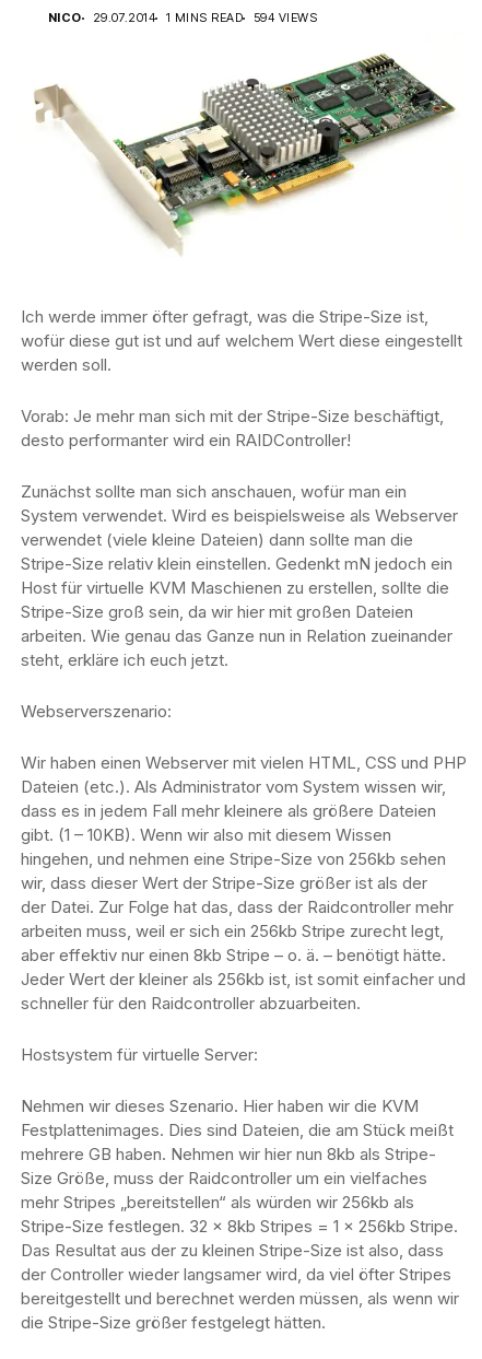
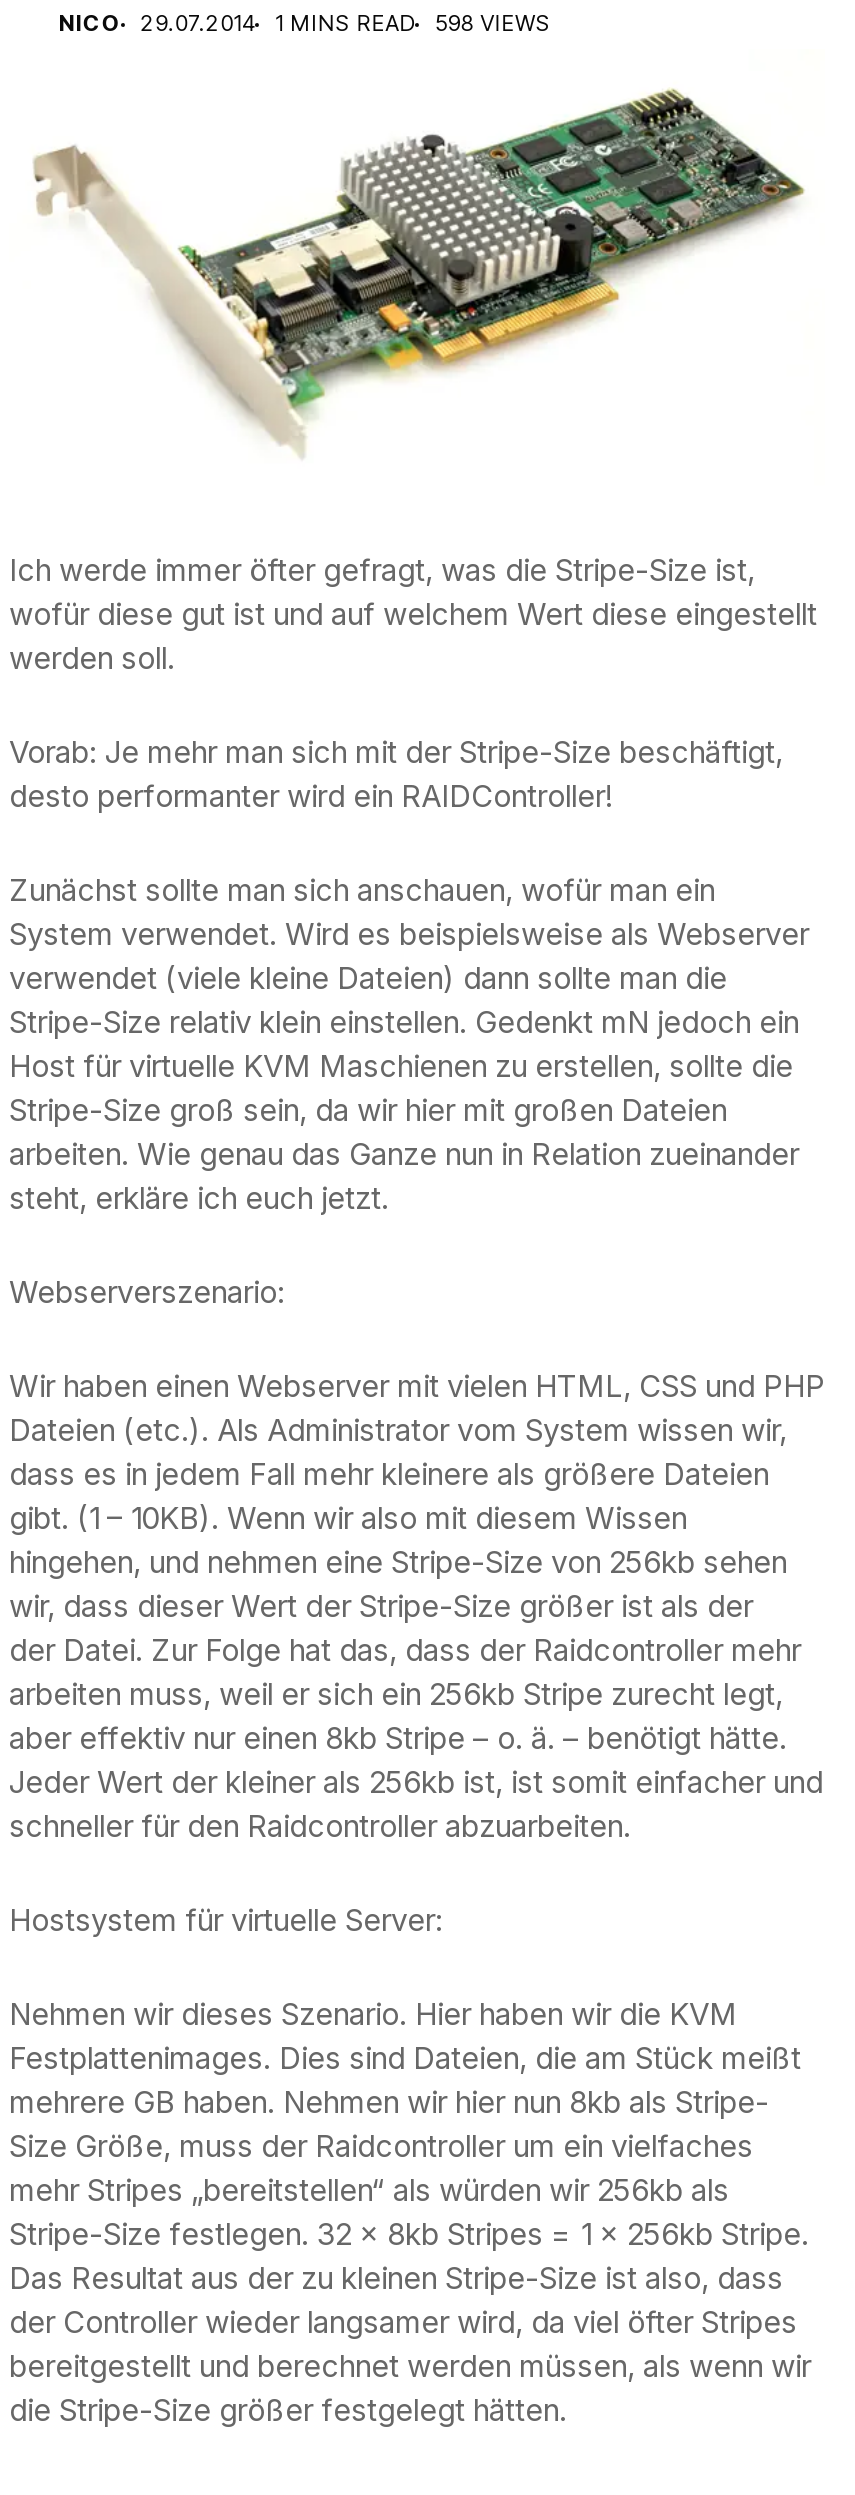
- NICO 29.07.2014 1 MINS READ 594 VIEWS
+ NICO 29.07.2014 1 MINS READ 598 VIEWS
